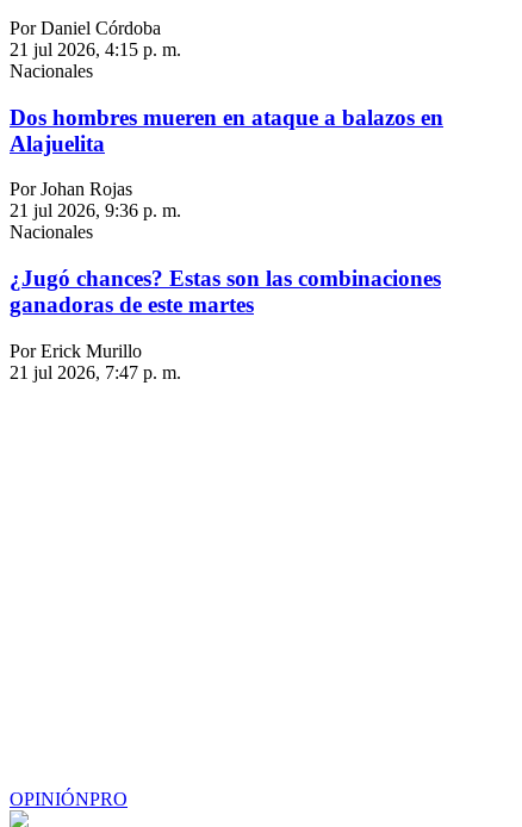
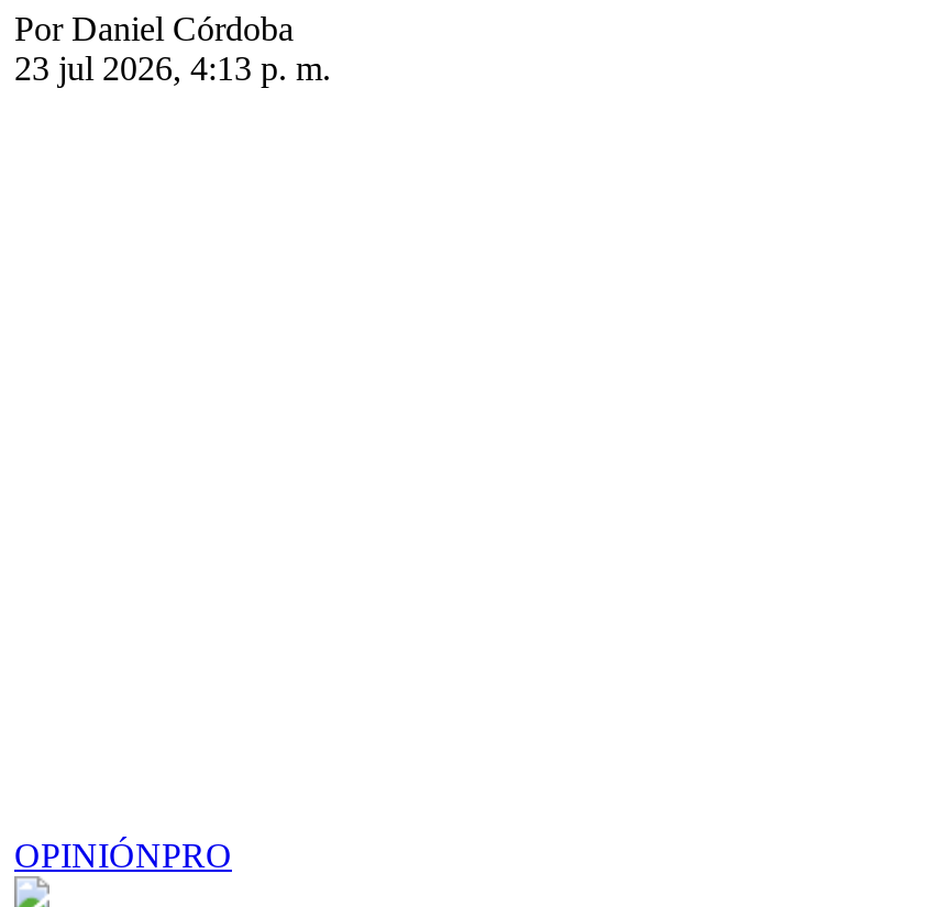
- 21 jul 2026, 4:15 p. m.
- Nacionales
- Dos hombres mueren en ataque a balazos en
- Alajuelita
- Por Johan Rojas
- 21 jul 2026, 9:36 p. m.
- Nacionales
- ¿Jugó chances? Estas son las combinaciones
- ganadoras de este martes
- Por Erick Murillo
- 21 jul 2026, 7:47 p. m.
+ 23 jul 2026, 4:13 p. m.
